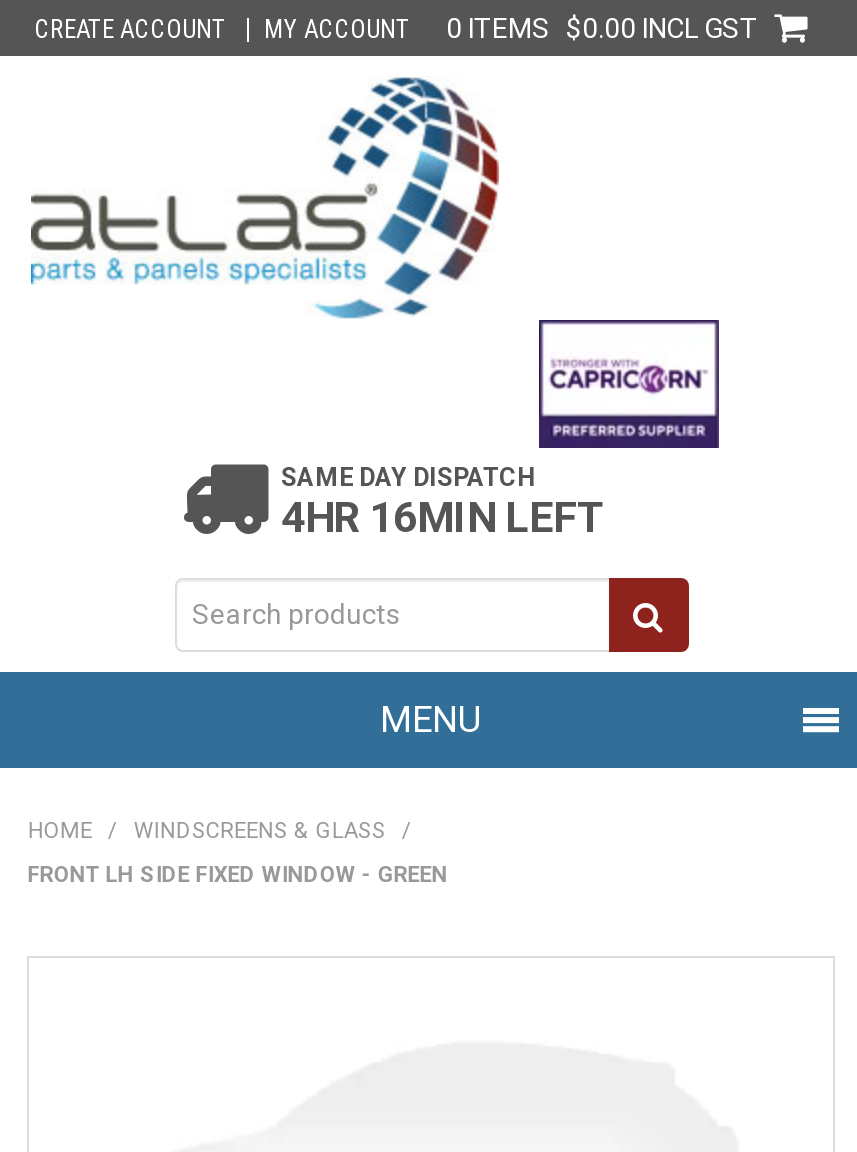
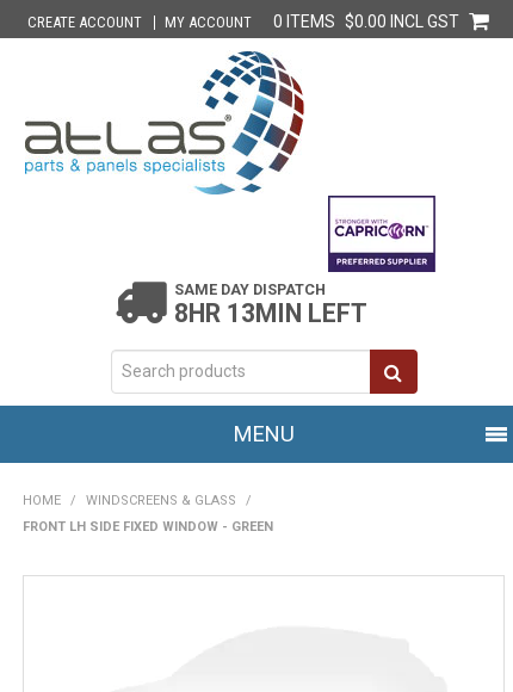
- 4HR 16MIN LEFT
+ 8HR 13MIN LEFT
